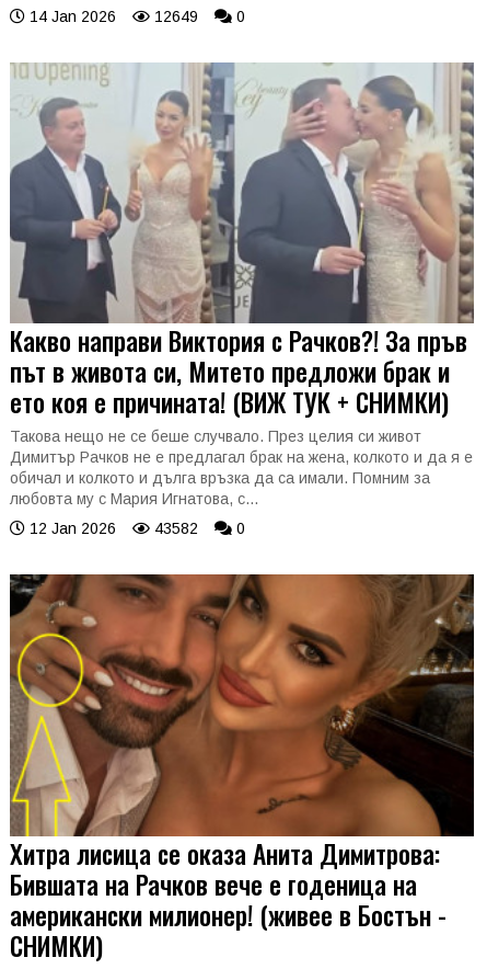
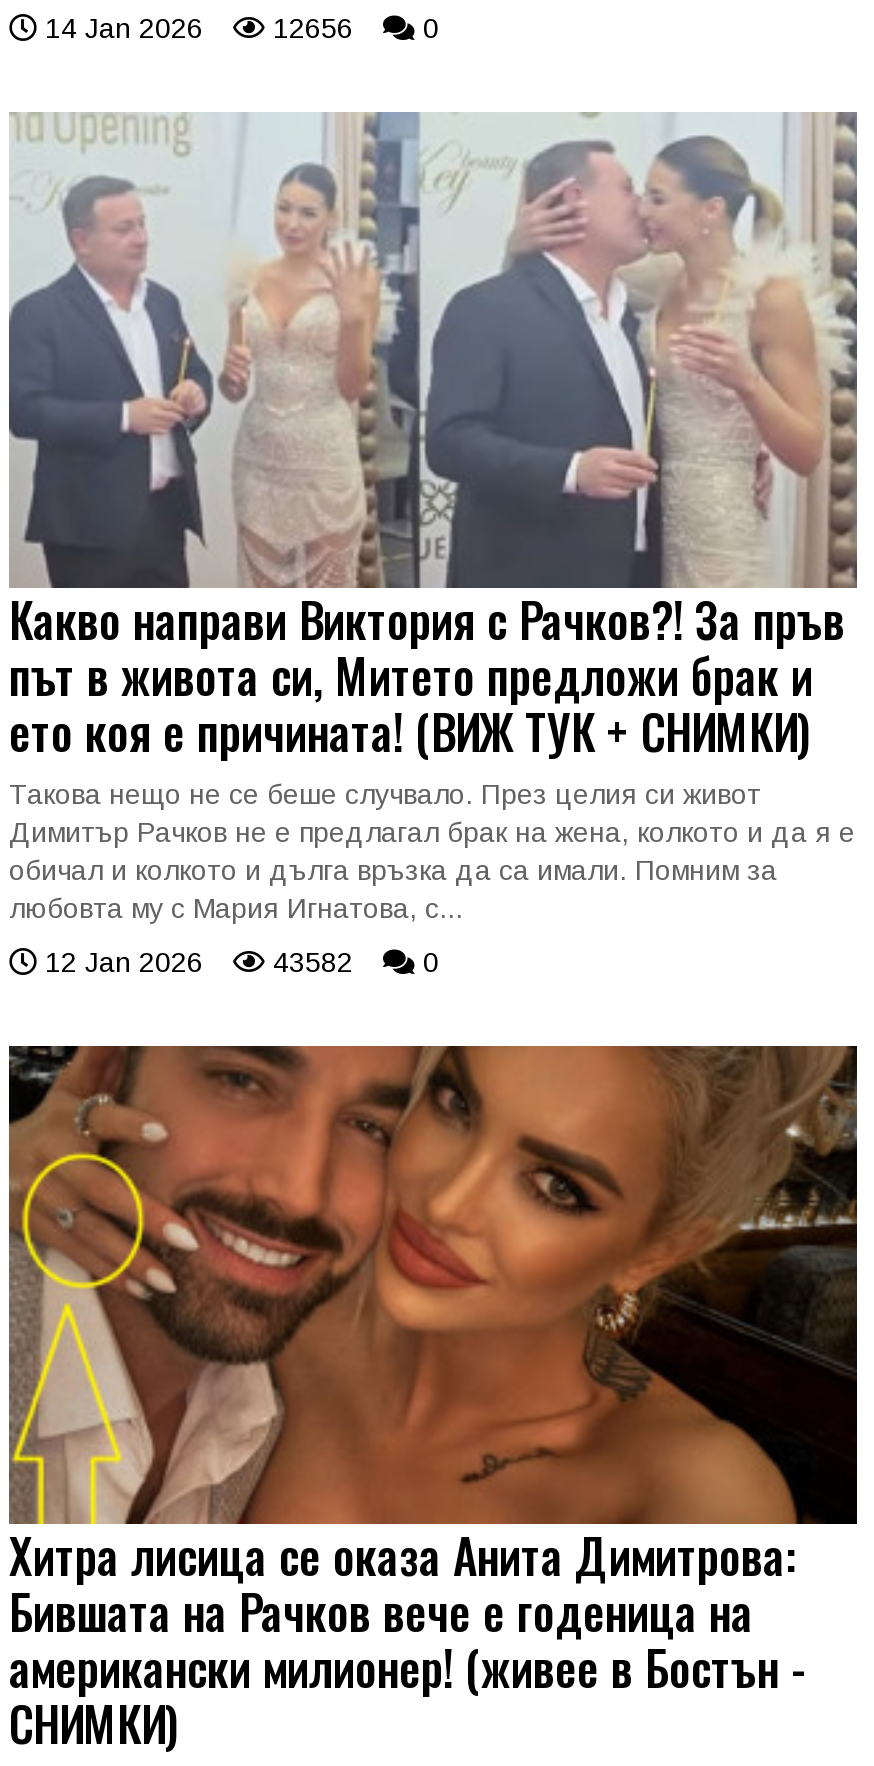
- 14 Jan 2026 12649 0
+ 14 Jan 2026 12656 0
